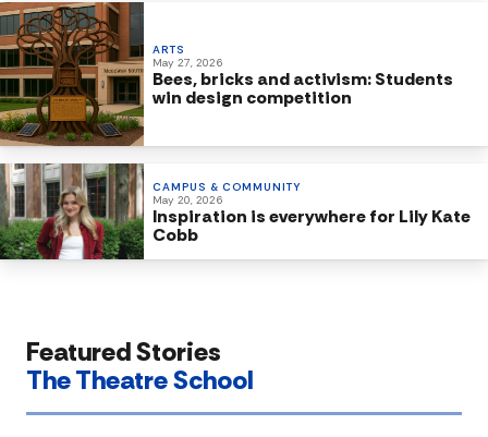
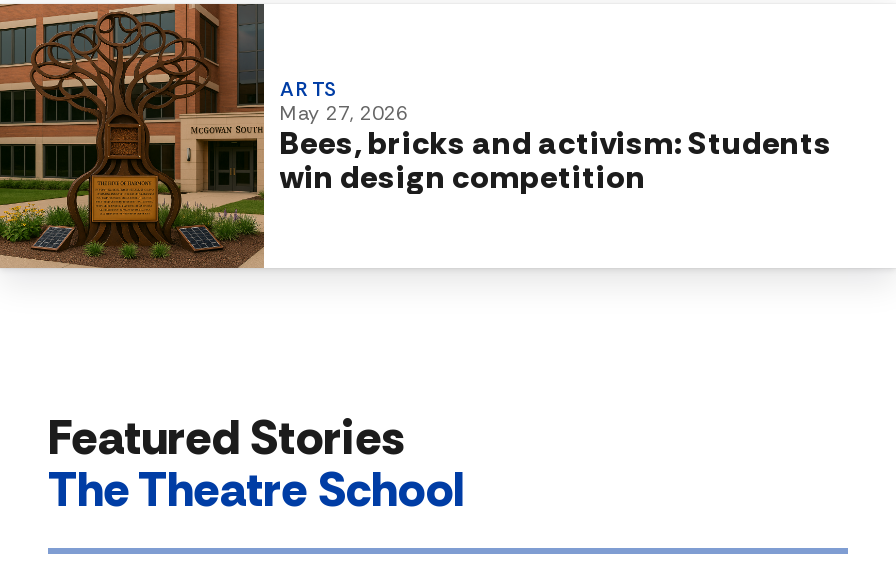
- [image]
- CAMPUS & COMMUNITY
- May 20, 2026
- Inspiration is everywhere for Lily Kate
- Cobb
